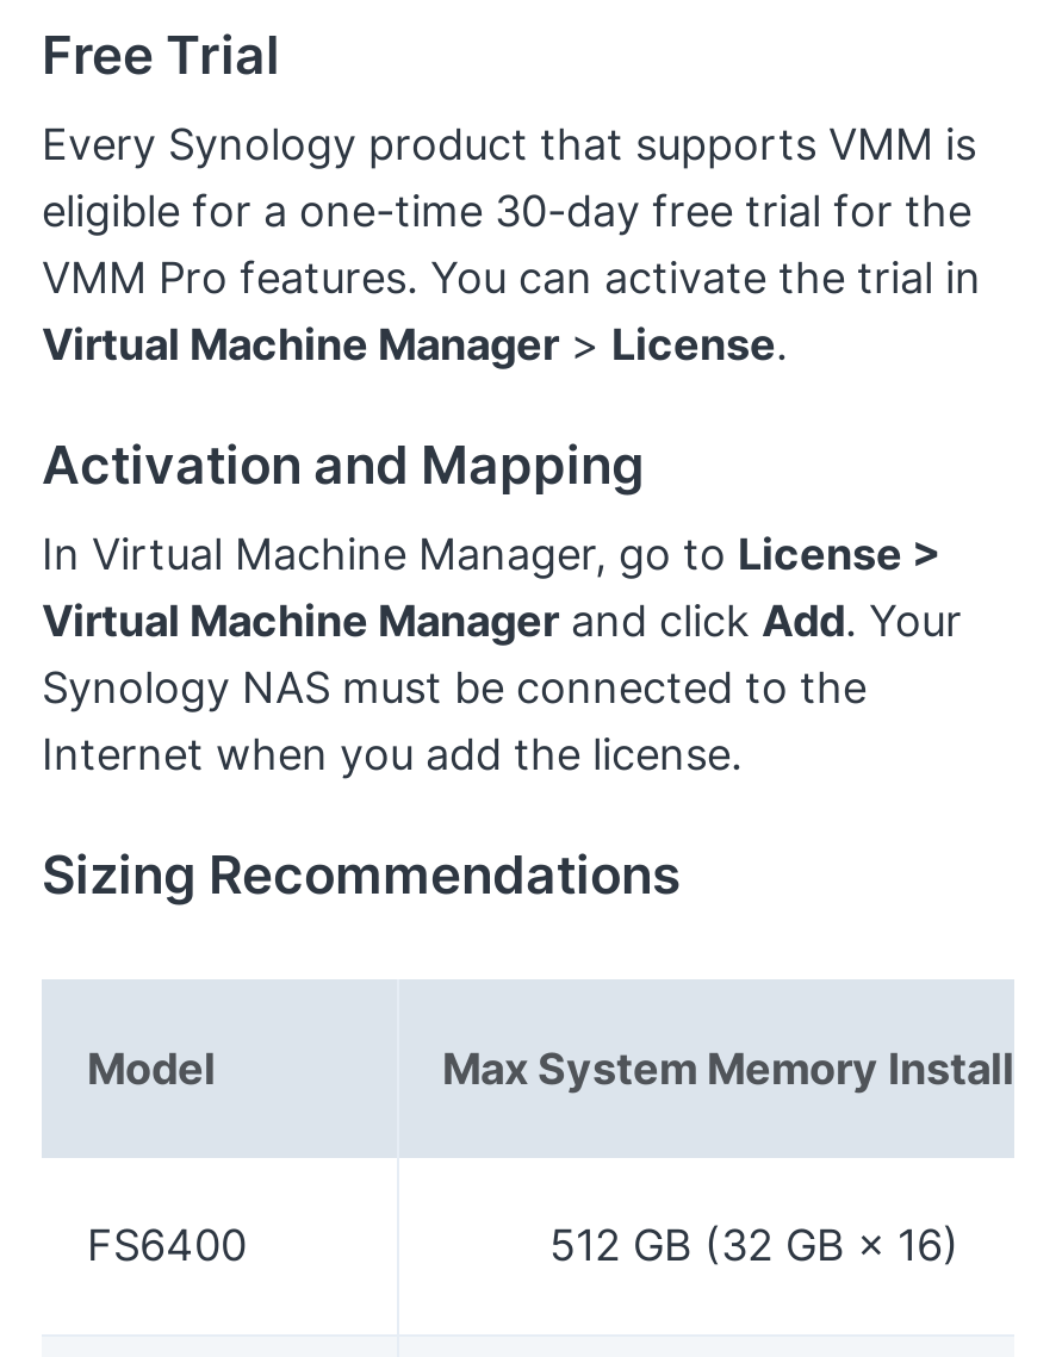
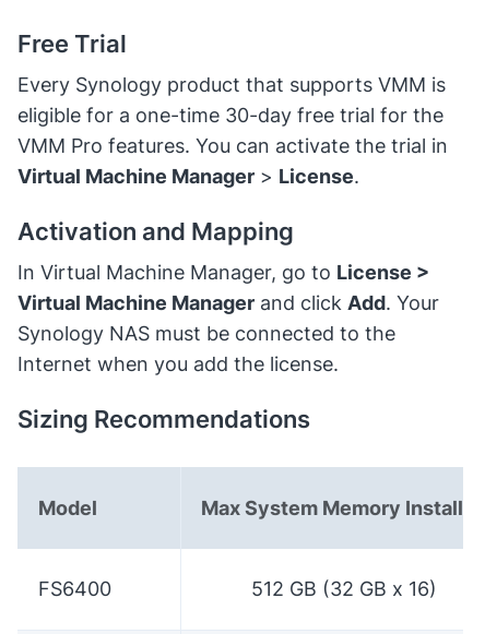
- 512 GB (32 GB × 16)
+ 512 GB (32 GB x 16)
